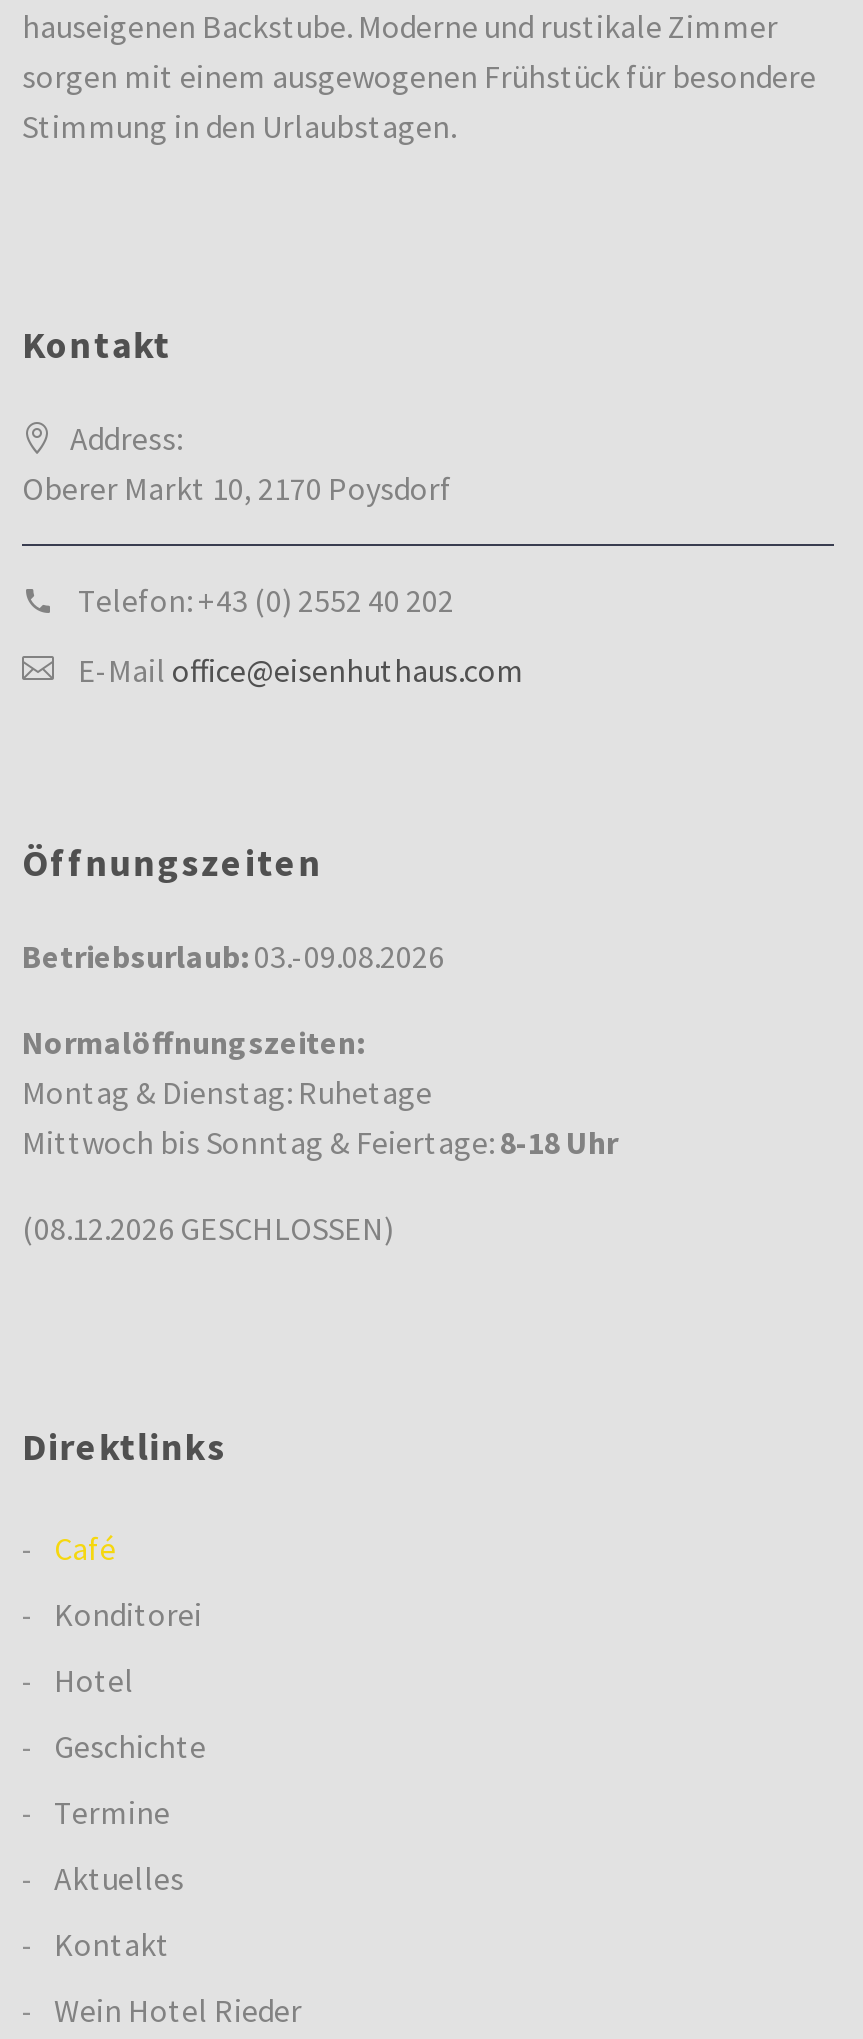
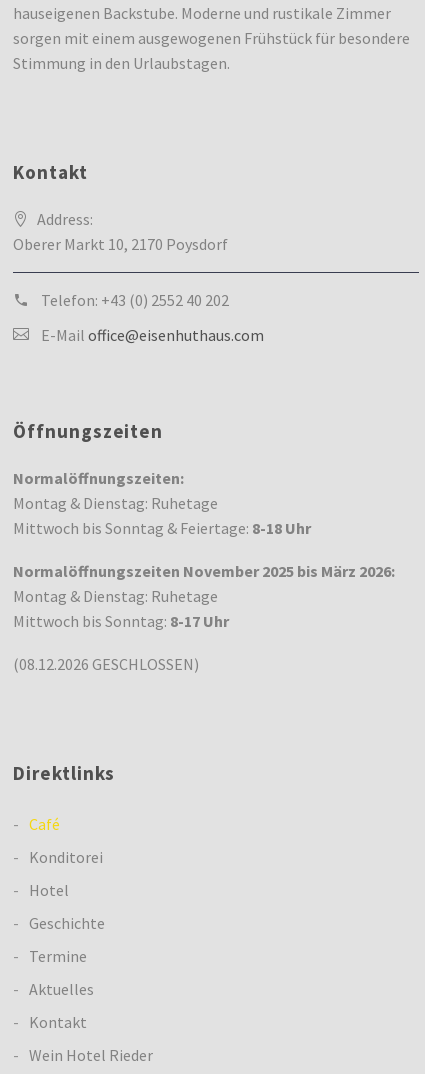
- Betriebsurlaub: 03.-09.08.2026

moved up: Normalöffnungszeiten: | Montag & Dienstag: Ruhetage | Mittwoch bis Sonntag & Feiertage: 8-18 Uhr

+ Normalöffnungszeiten November 2025 bis März 2026:
+ Montag & Dienstag: Ruhetage
+ Mittwoch bis Sonntag: 8-17 Uhr
